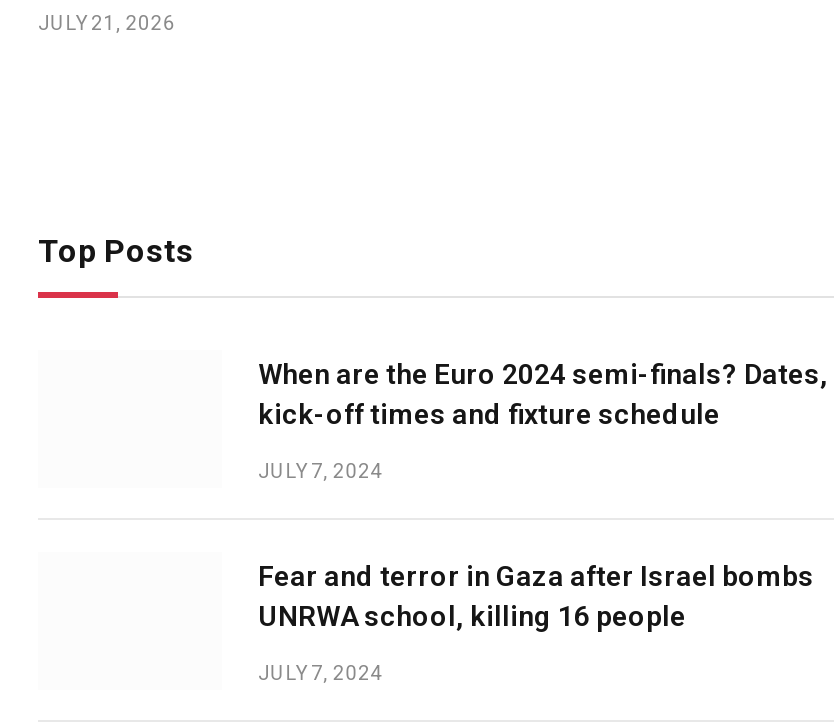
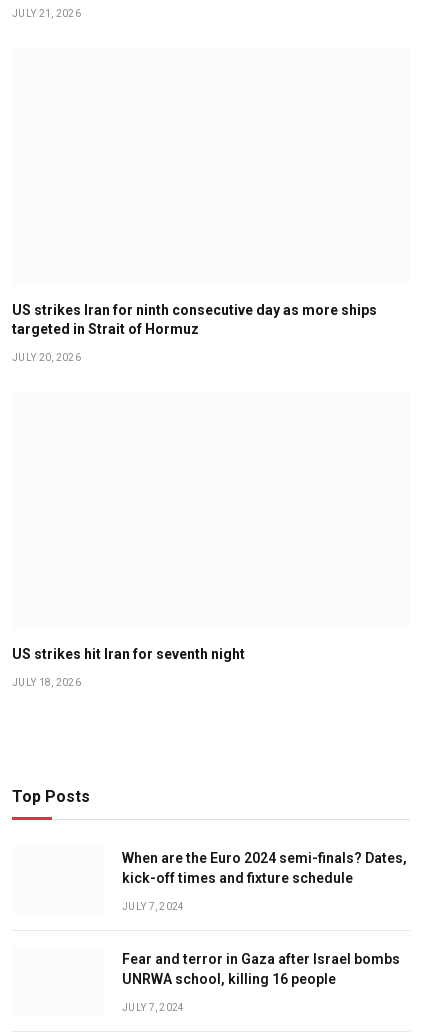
+ US strikes Iran for ninth consecutive day as more ships
+ targeted in Strait of Hormuz
+ JULY 20, 2026

+ US strikes hit Iran for seventh night
+ JULY 18, 2026
